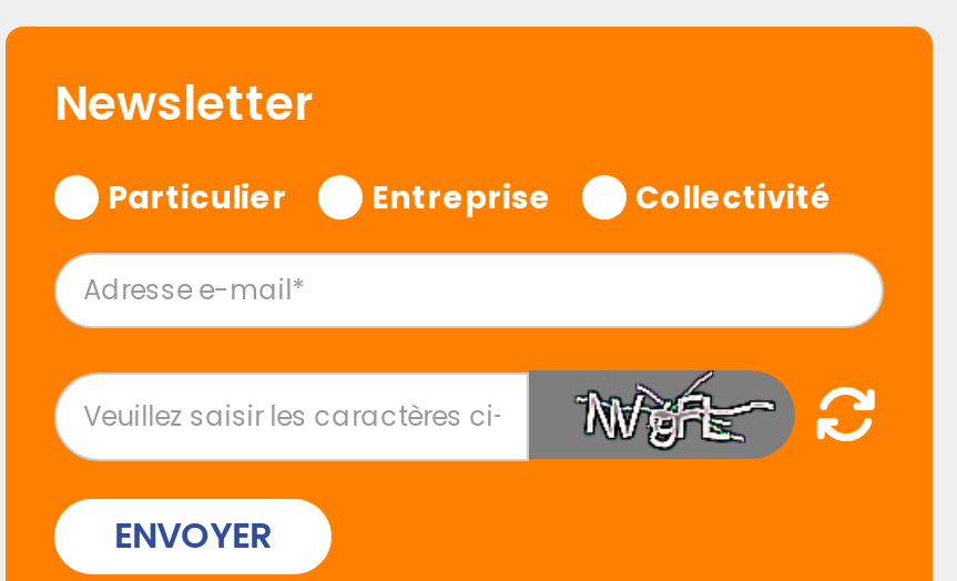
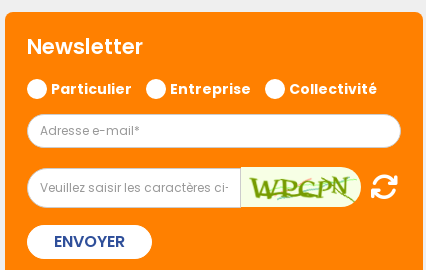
- [image]
+ [image]
